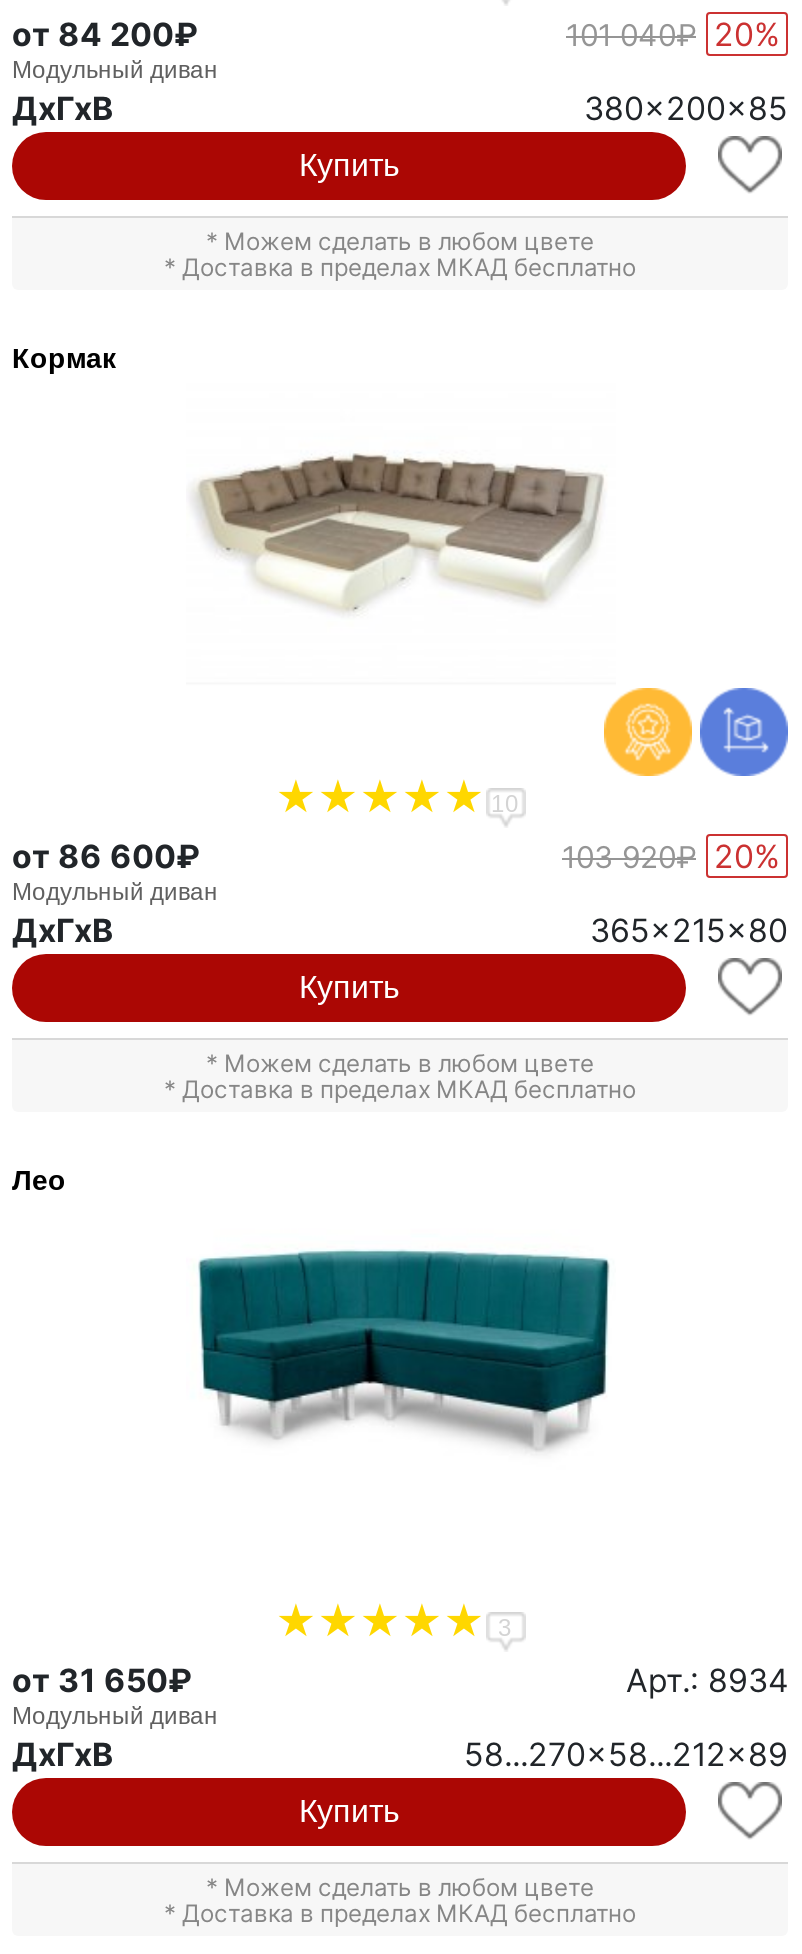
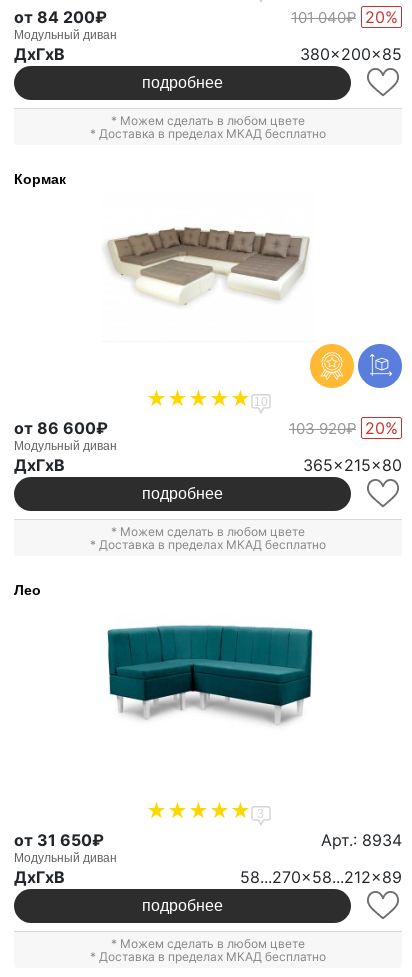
- Купить
+ подробнее

- Купить
+ подробнее

- Купить
+ подробнее
